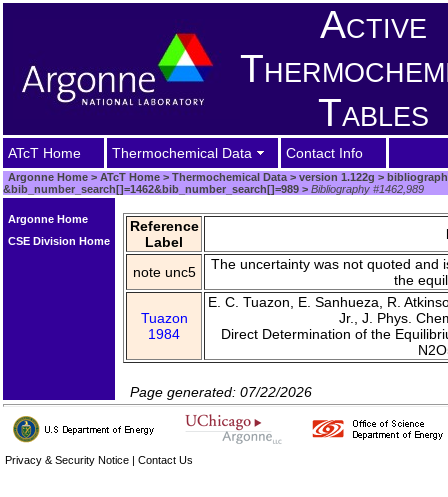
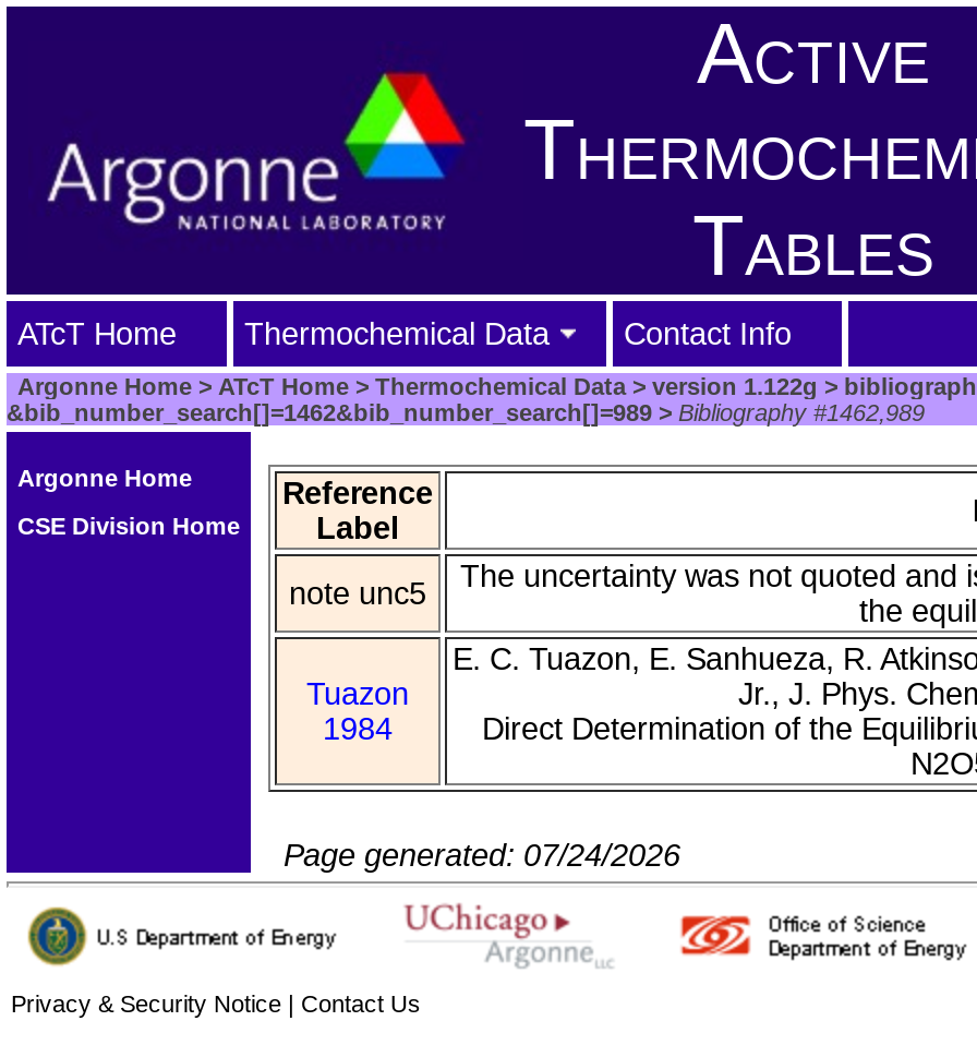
- Page generated: 07/22/2026
+ Page generated: 07/24/2026
